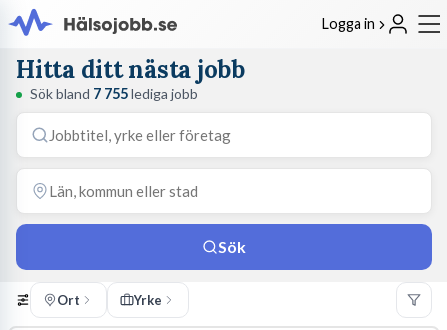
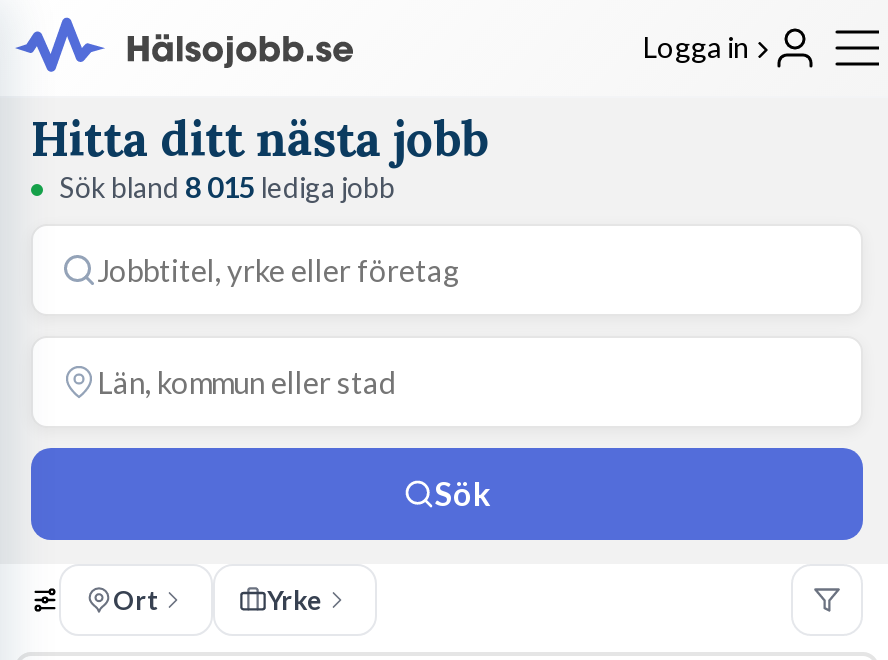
- Sök bland 7 755 lediga jobb
+ Sök bland 8 015 lediga jobb
